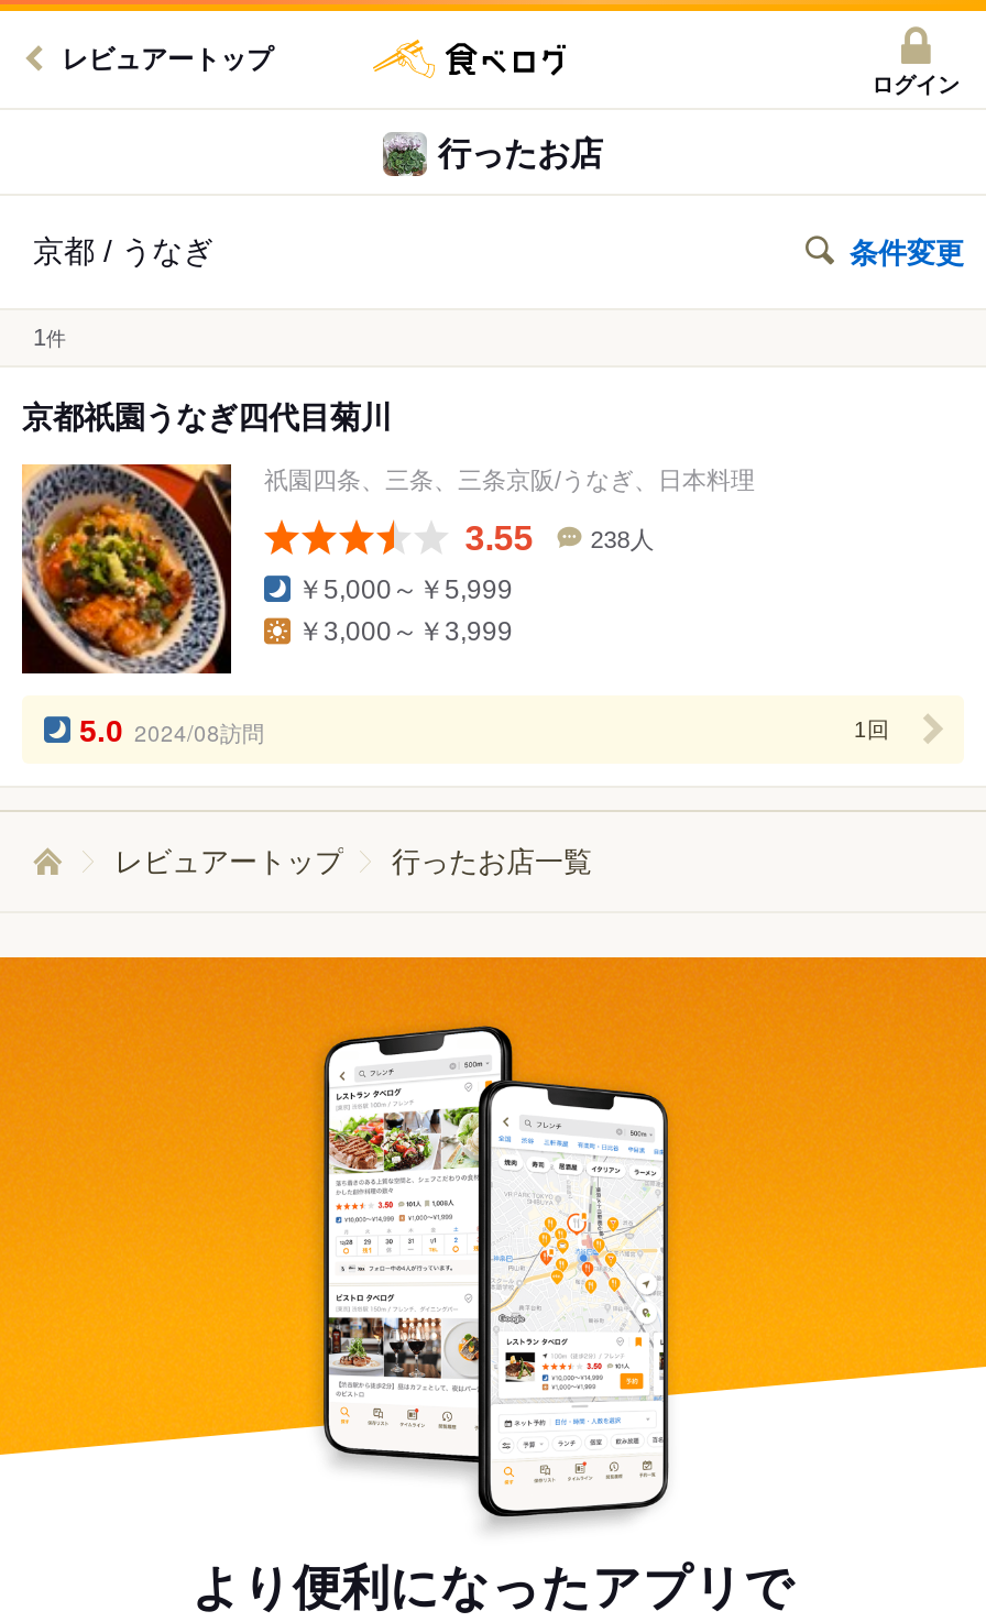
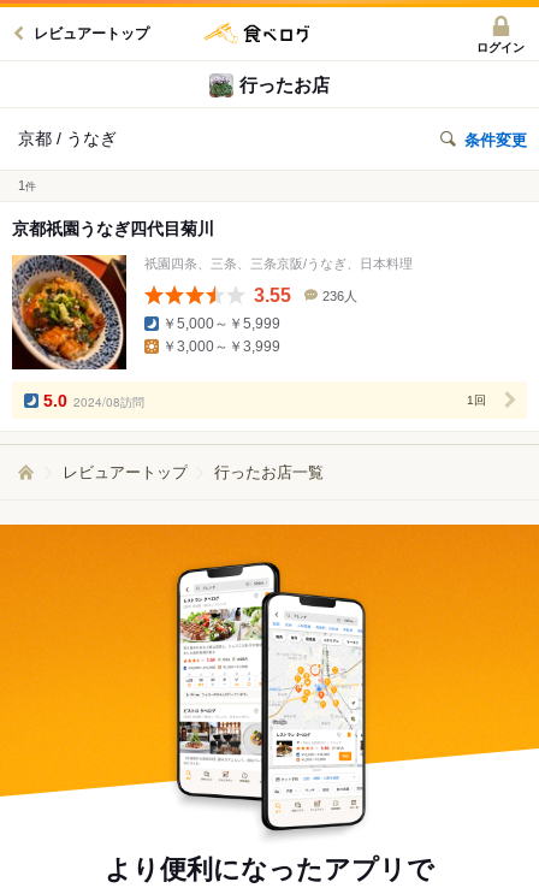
- 238人
+ 236人
